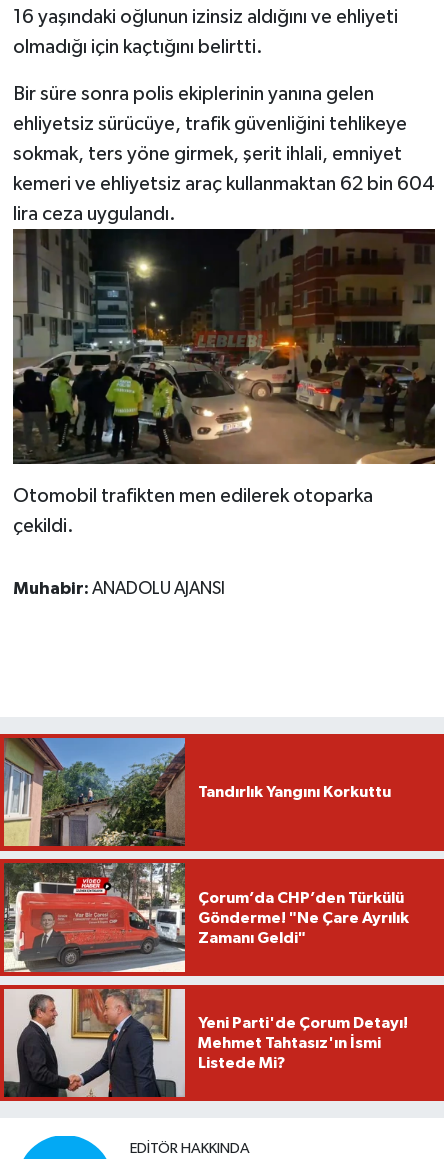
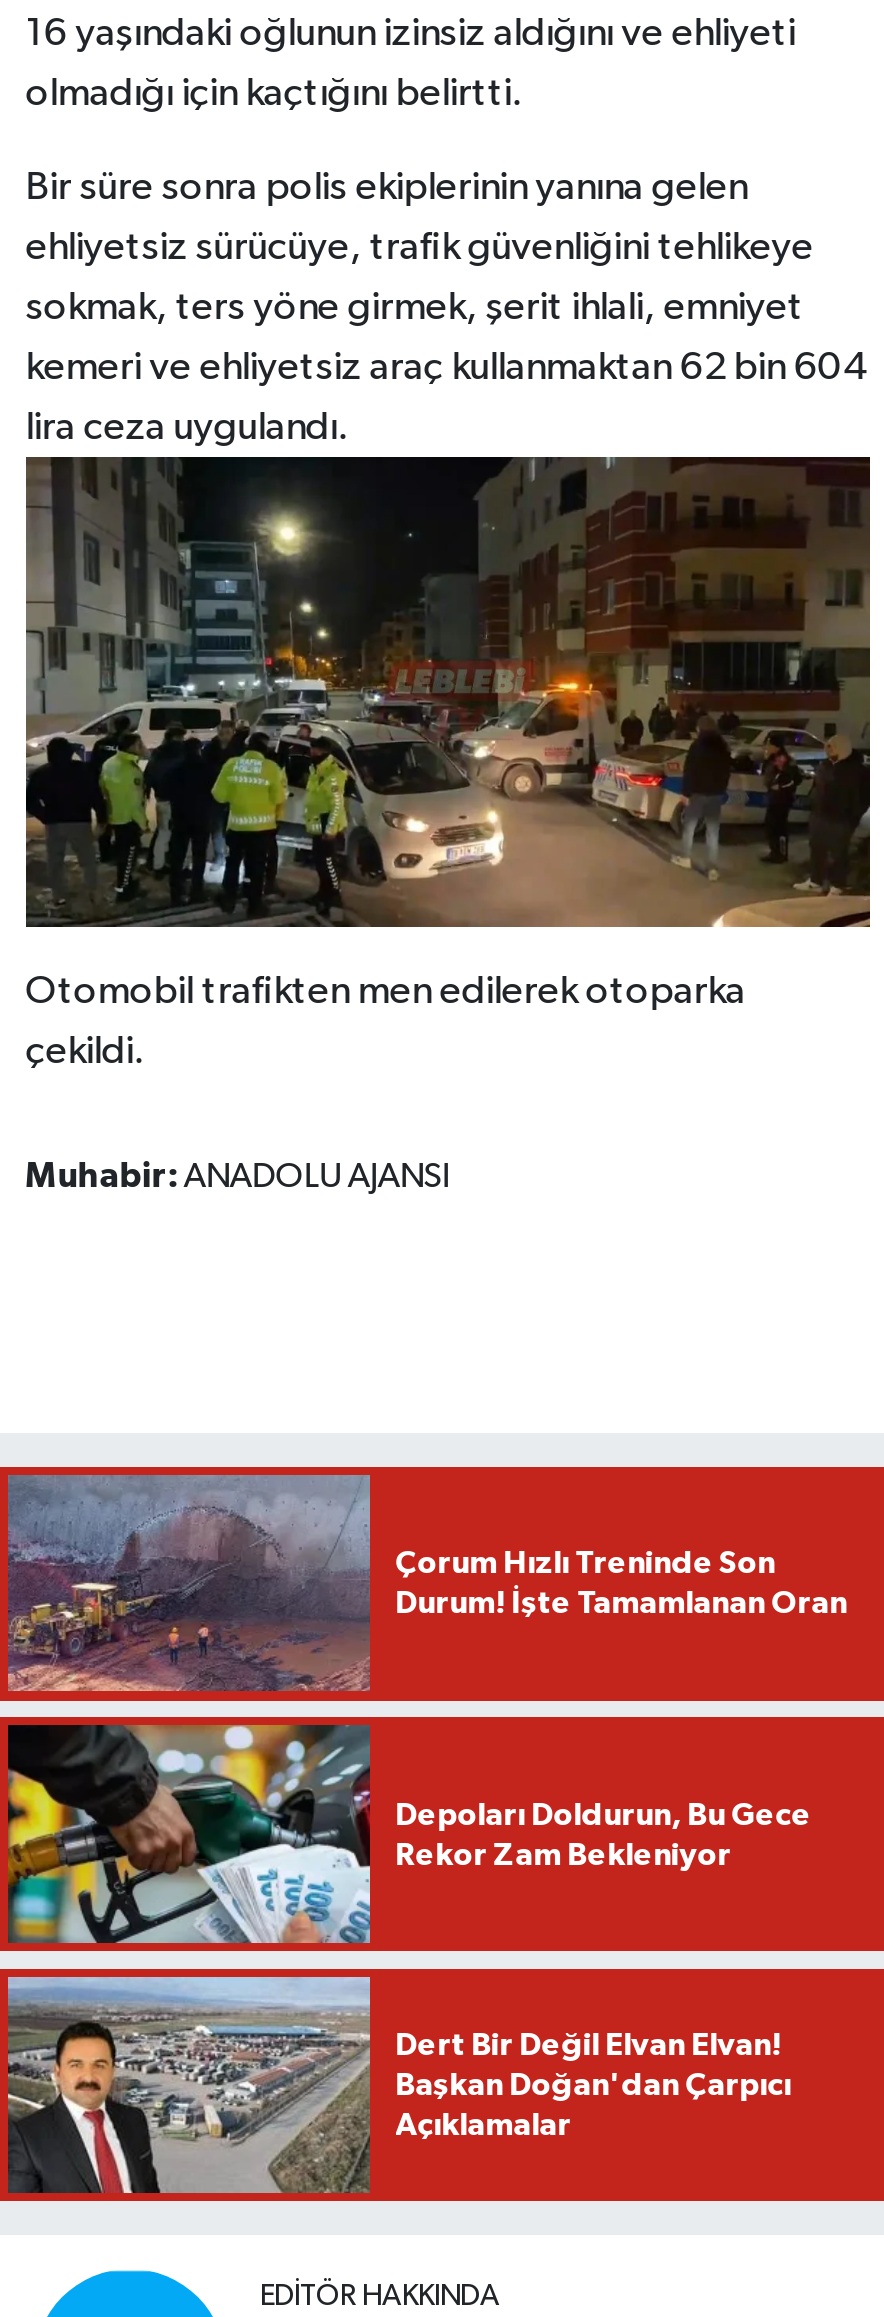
- [image]
- Tandırlık Yangını Korkuttu
+ [image]
+ Çorum Hızlı Treninde Son
+ Durum! İşte Tamamlanan Oran

- [image]
- Çorum’da CHP’den Türkülü
- Gönderme! "Ne Çare Ayrılık
- Zamanı Geldi"
+ [image]
+ Depoları Doldurun, Bu Gece
+ Rekor Zam Bekleniyor

- [image]
- Yeni Parti'de Çorum Detayı!
- Mehmet Tahtasız'ın İsmi
- Listede Mi?
+ [image]
+ Dert Bir Değil Elvan Elvan!
+ Başkan Doğan'dan Çarpıcı
+ Açıklamalar
